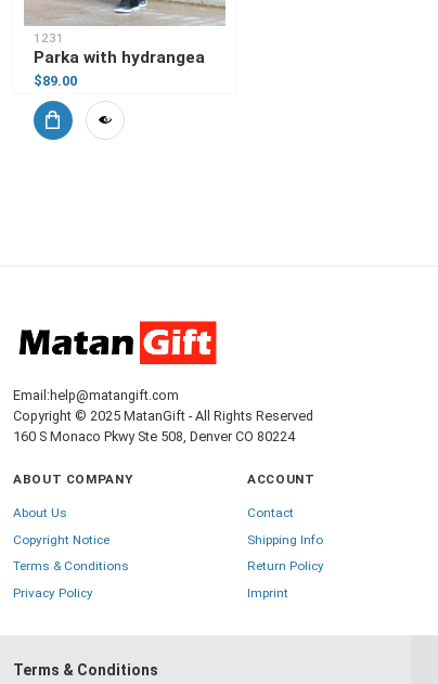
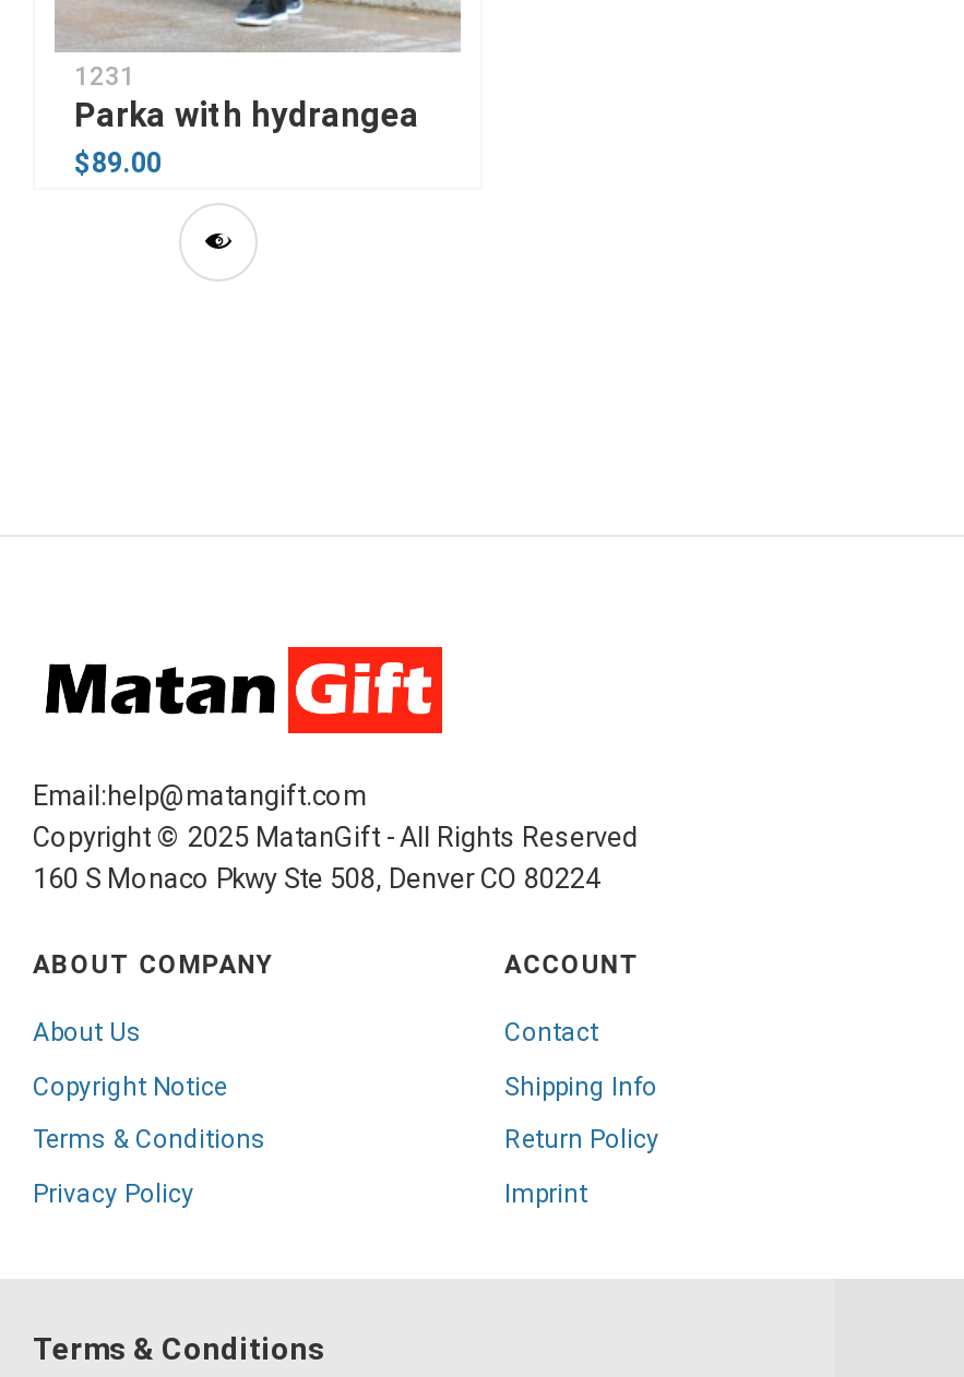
- [image]
